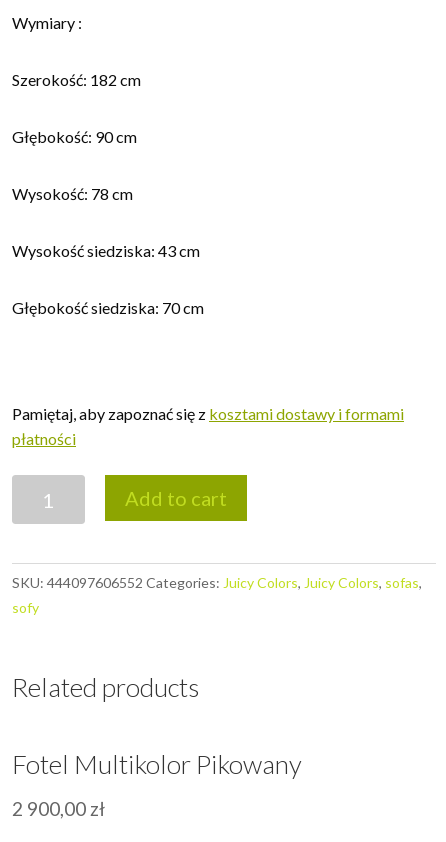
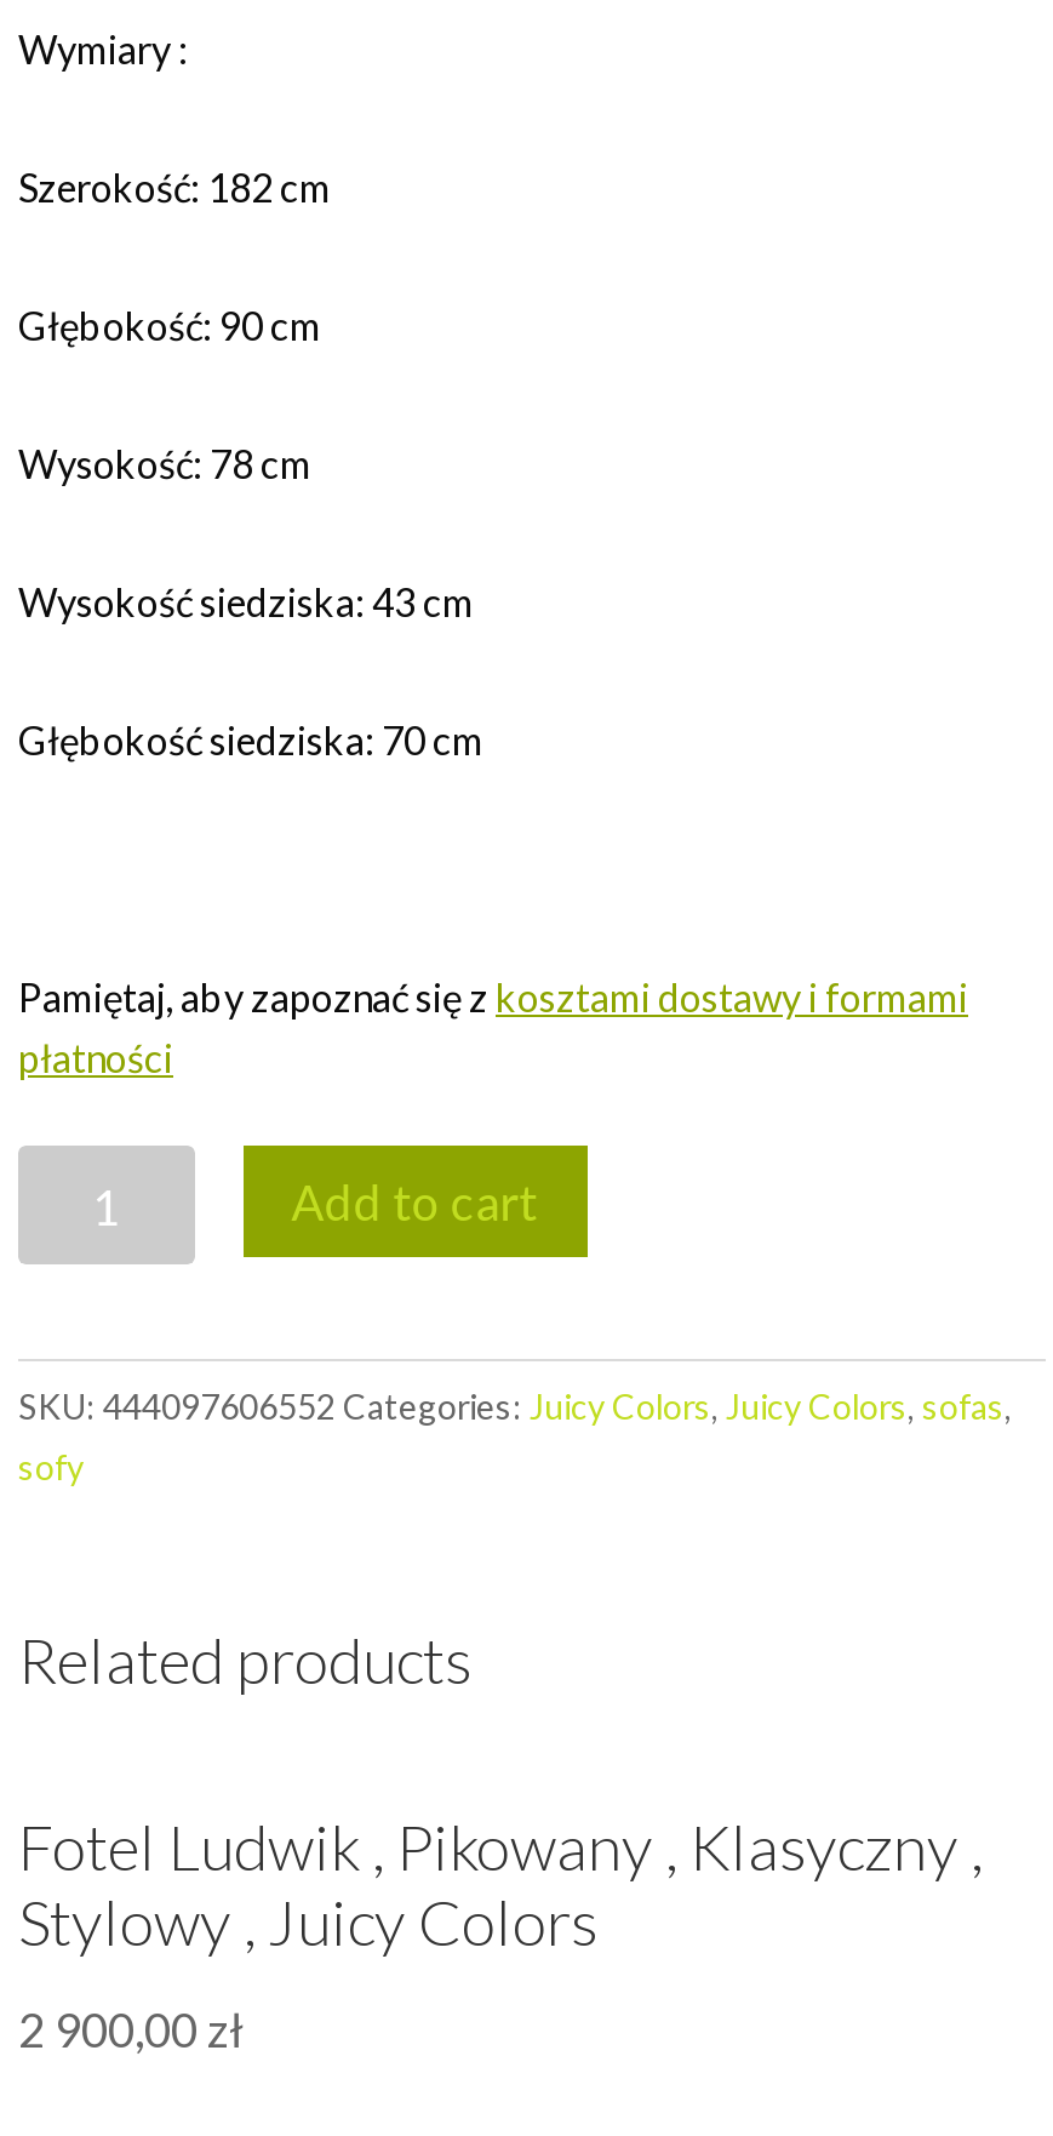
- Fotel Multikolor Pikowany
+ Fotel Ludwik , Pikowany , Klasyczny ,
+ Stylowy , Juicy Colors
